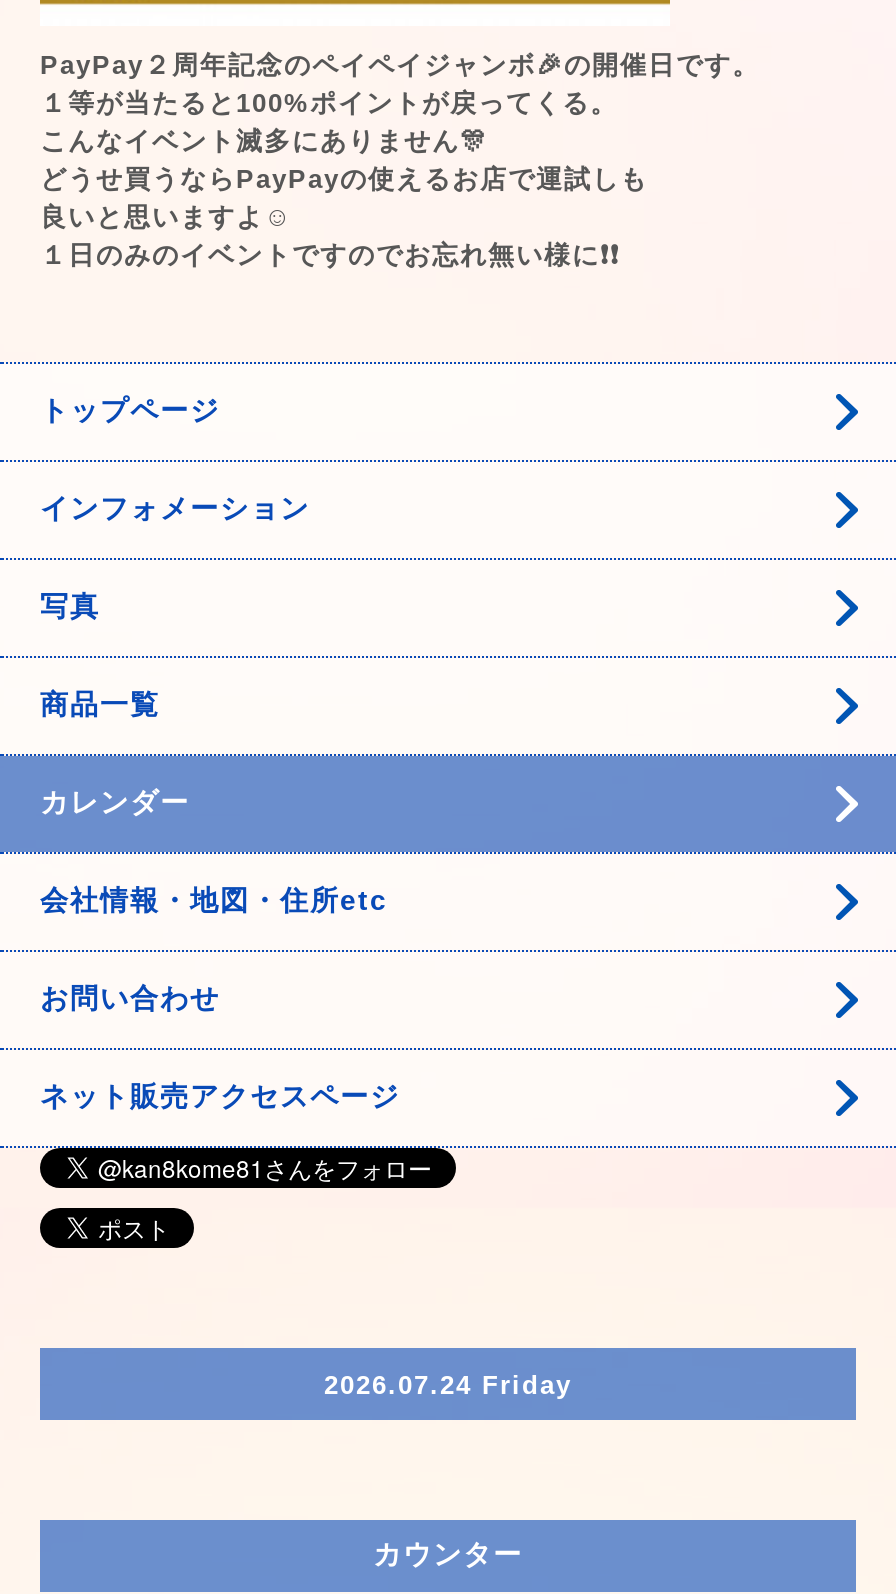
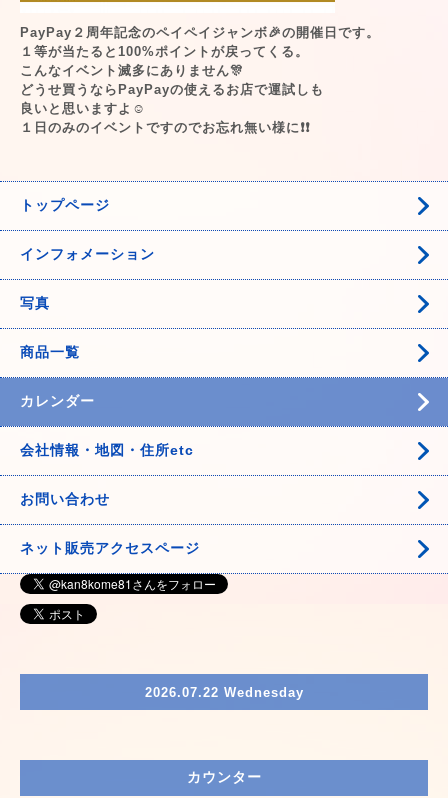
- 2026.07.24 Friday
+ 2026.07.22 Wednesday
